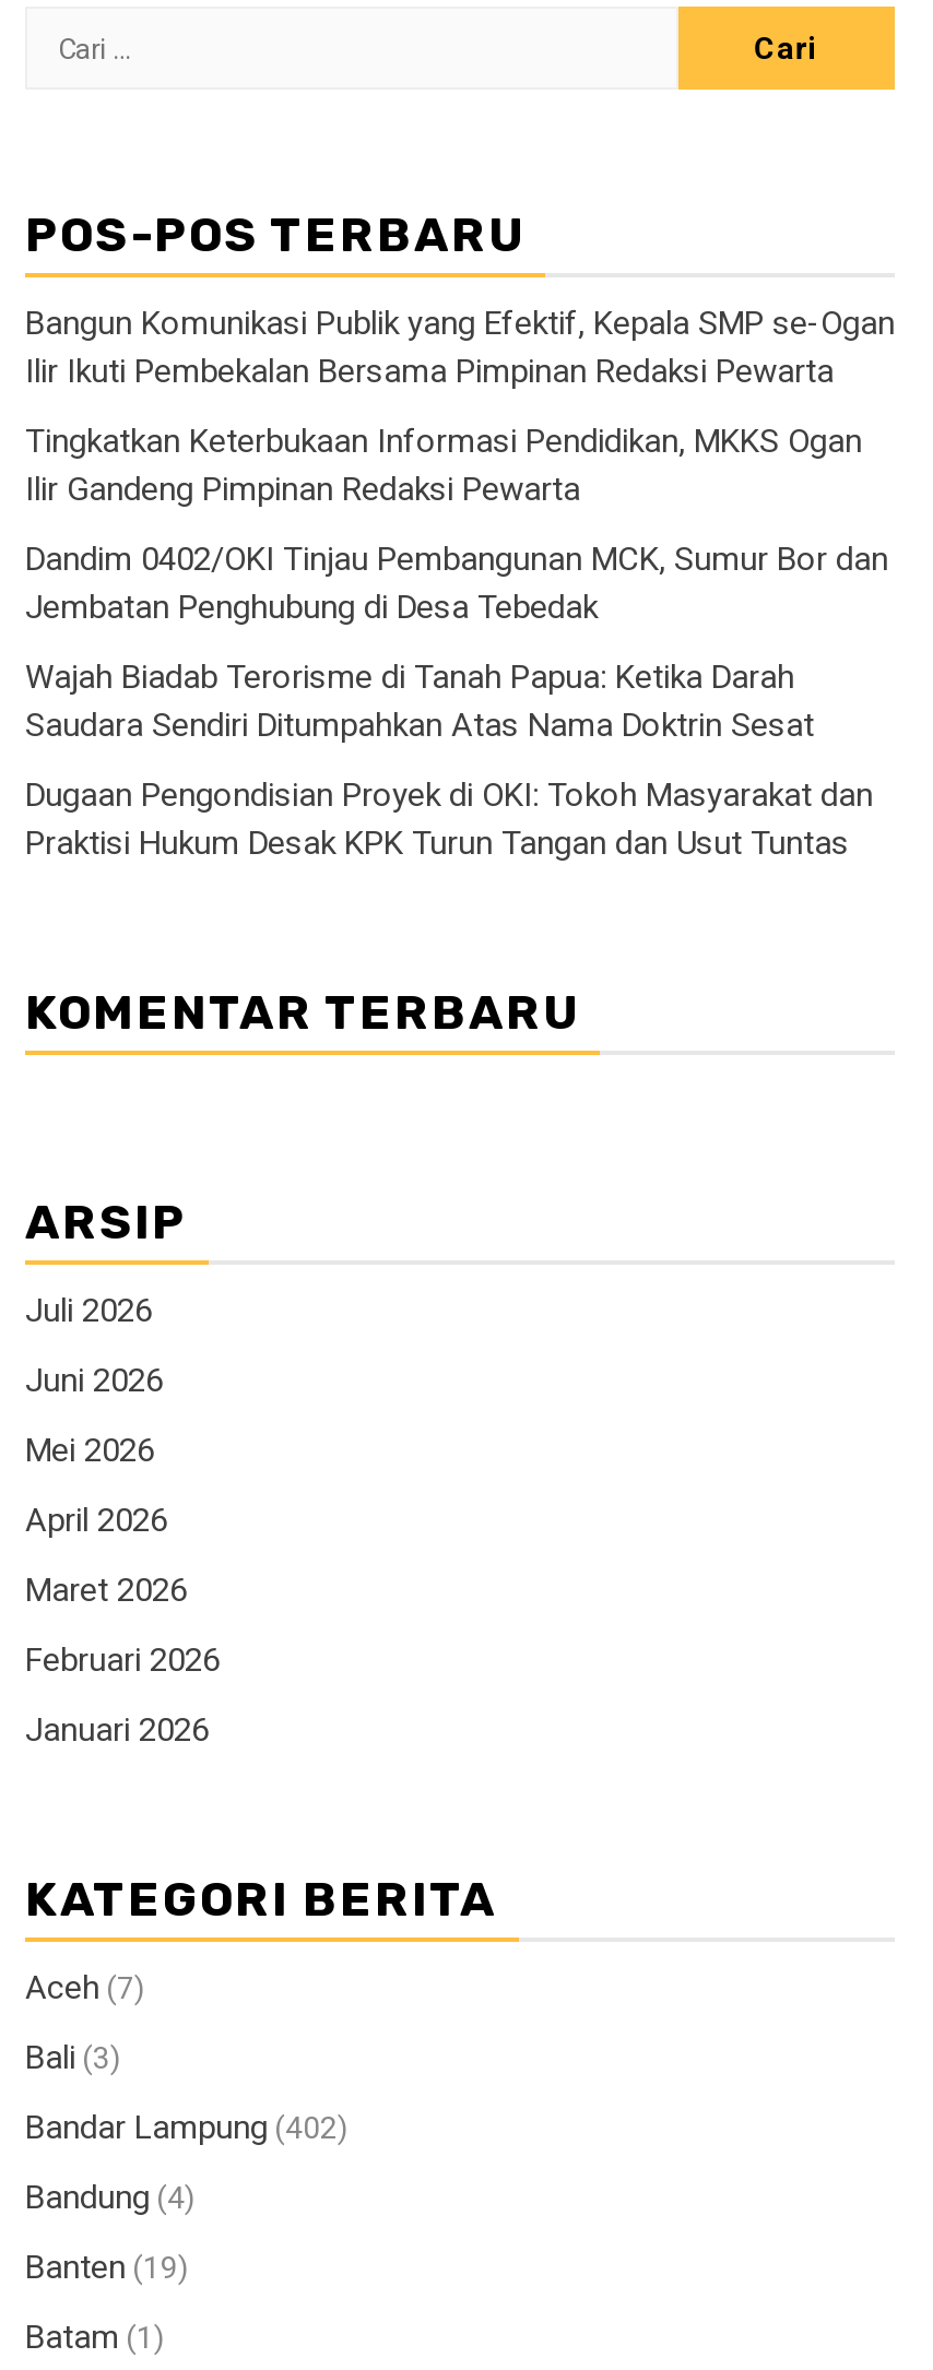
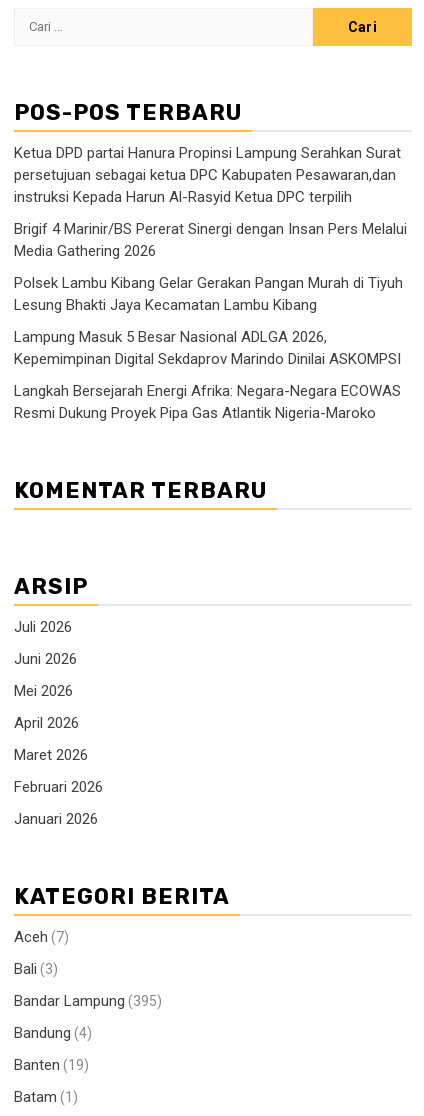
- Bangun Komunikasi Publik yang Efektif, Kepala SMP se-Ogan
- Ilir Ikuti Pembekalan Bersama Pimpinan Redaksi Pewarta
+ Ketua DPD partai Hanura Propinsi Lampung Serahkan Surat
+ persetujuan sebagai ketua DPC Kabupaten Pesawaran,dan
+ instruksi Kepada Harun Al-Rasyid Ketua DPC terpilih

- Tingkatkan Keterbukaan Informasi Pendidikan, MKKS Ogan
- Ilir Gandeng Pimpinan Redaksi Pewarta
+ Brigif 4 Marinir/BS Pererat Sinergi dengan Insan Pers Melalui
+ Media Gathering 2026

- Dandim 0402/OKI Tinjau Pembangunan MCK, Sumur Bor dan
- Jembatan Penghubung di Desa Tebedak
+ Polsek Lambu Kibang Gelar Gerakan Pangan Murah di Tiyuh
+ Lesung Bhakti Jaya Kecamatan Lambu Kibang

- Wajah Biadab Terorisme di Tanah Papua: Ketika Darah
- Saudara Sendiri Ditumpahkan Atas Nama Doktrin Sesat
+ Lampung Masuk 5 Besar Nasional ADLGA 2026,
+ Kepemimpinan Digital Sekdaprov Marindo Dinilai ASKOMPSI

- Dugaan Pengondisian Proyek di OKI: Tokoh Masyarakat dan
- Praktisi Hukum Desak KPK Turun Tangan dan Usut Tuntas
+ Langkah Bersejarah Energi Afrika: Negara-Negara ECOWAS
+ Resmi Dukung Proyek Pipa Gas Atlantik Nigeria-Maroko

- Bandar Lampung (402)
+ Bandar Lampung (395)
